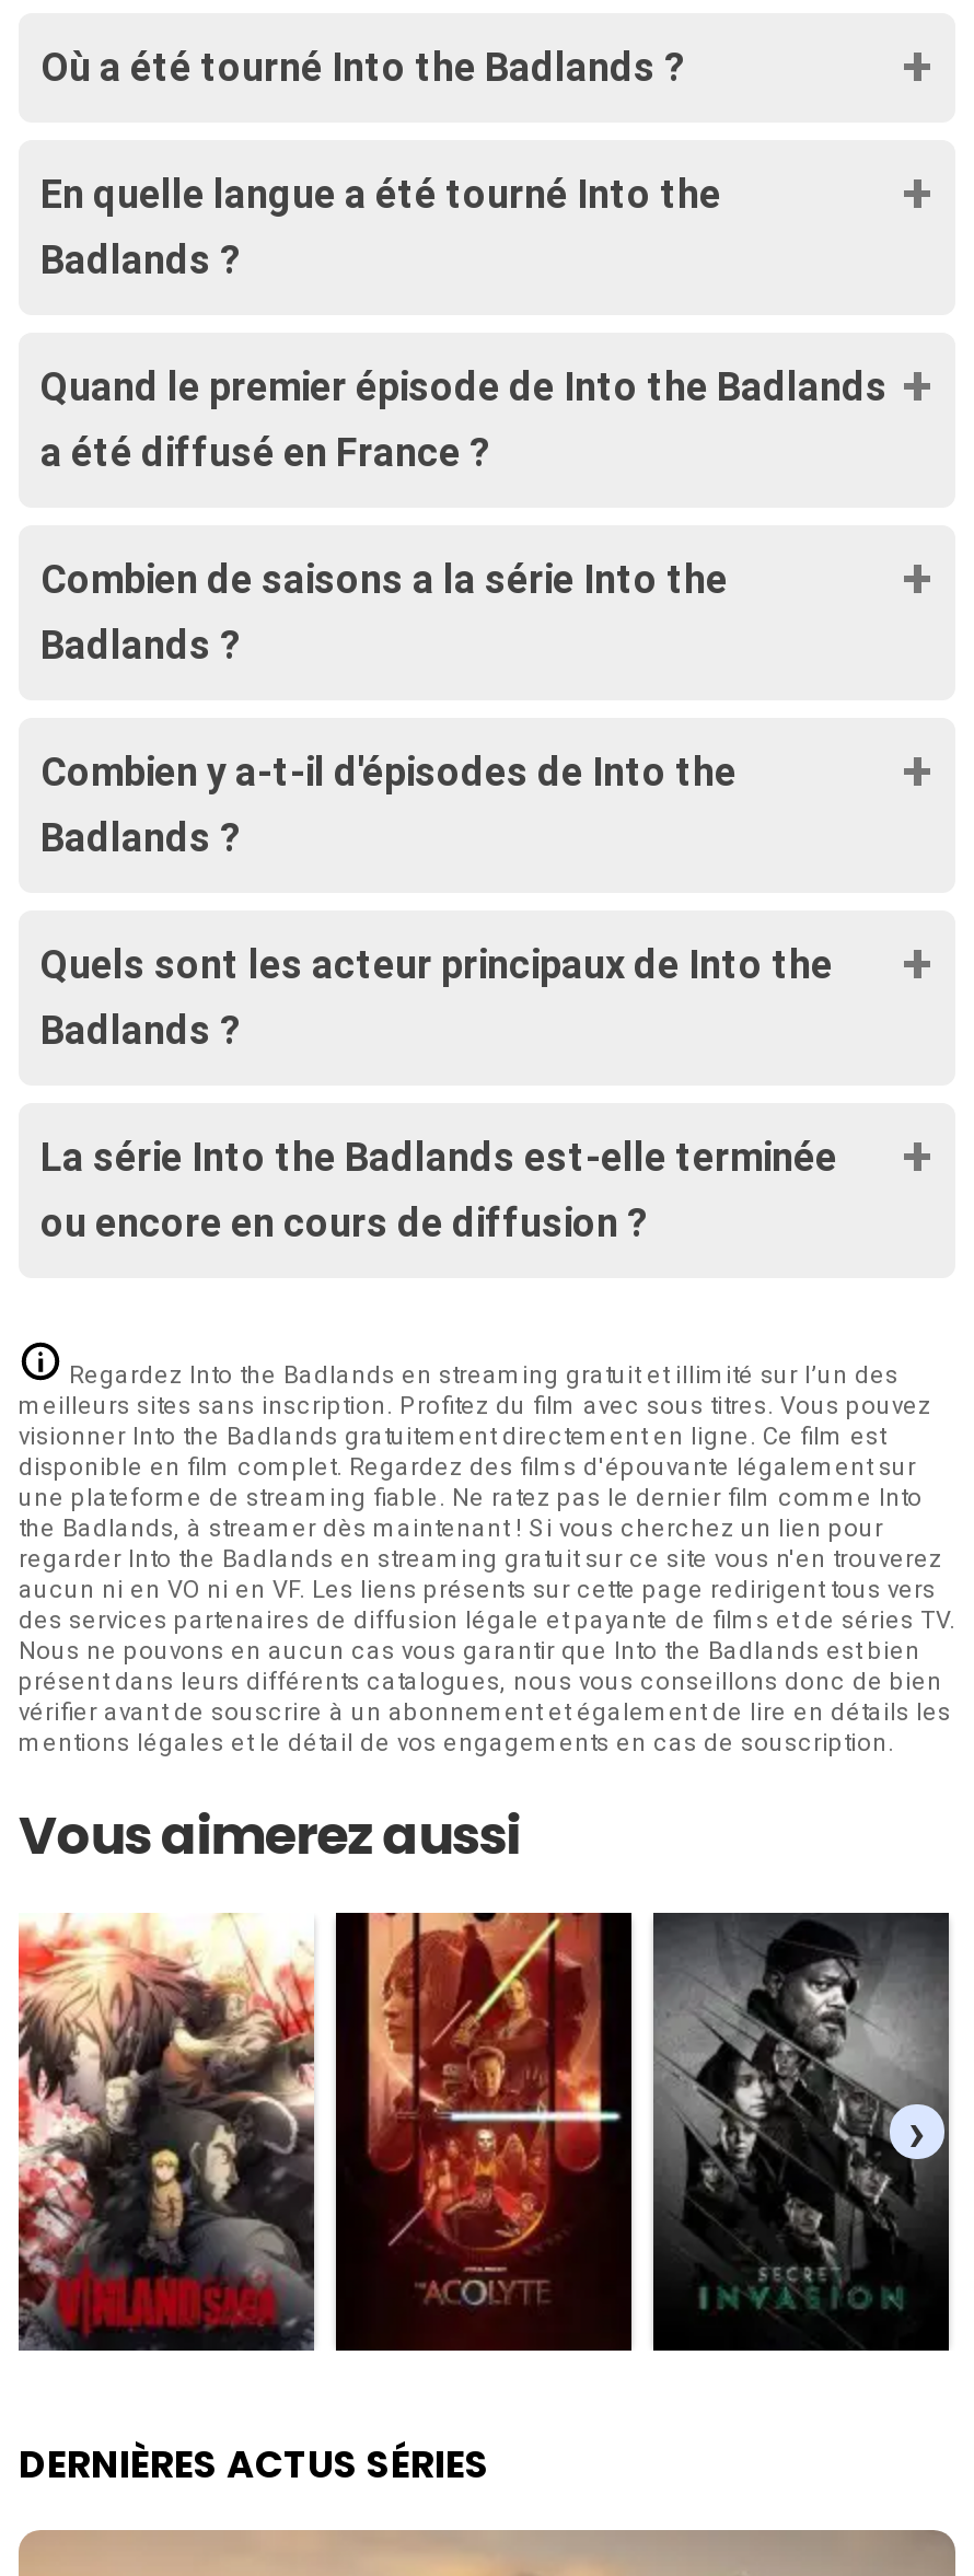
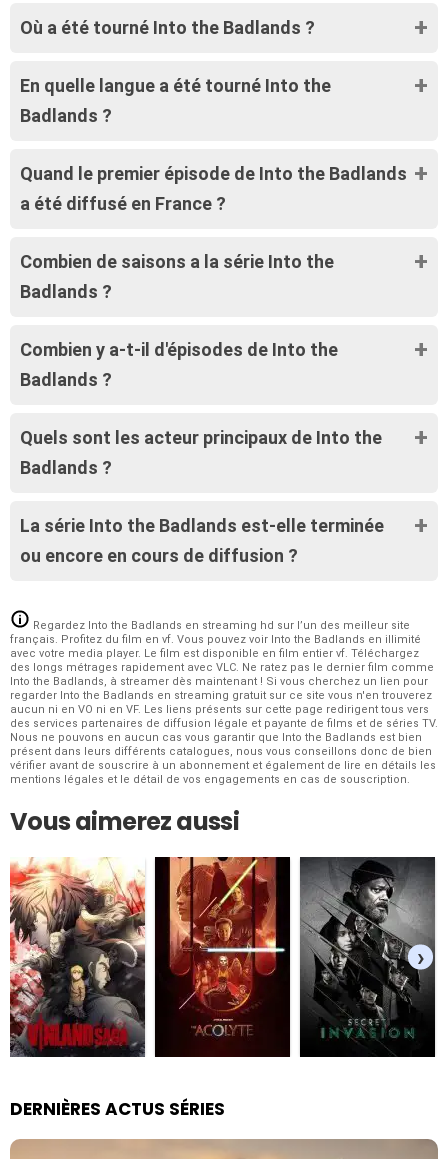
- Regardez Into the Badlands en streaming gratuit et illimité sur l’un des
- meilleurs sites sans inscription. Profitez du film avec sous titres. Vous pouvez
- visionner Into the Badlands gratuitement directement en ligne. Ce film est
- disponible en film complet. Regardez des films d'épouvante légalement sur
- une plateforme de streaming fiable. Ne ratez pas le dernier film comme Into
- the Badlands, à streamer dès maintenant ! Si vous cherchez un lien pour
+ Regardez Into the Badlands en streaming hd sur l’un des meilleur site
+ français. Profitez du film en vf. Vous pouvez voir Into the Badlands en illimité
+ avec votre media player. Le film est disponible en film entier vf. Téléchargez
+ des longs métrages rapidement avec VLC. Ne ratez pas le dernier film comme
+ Into the Badlands, à streamer dès maintenant ! Si vous cherchez un lien pour
